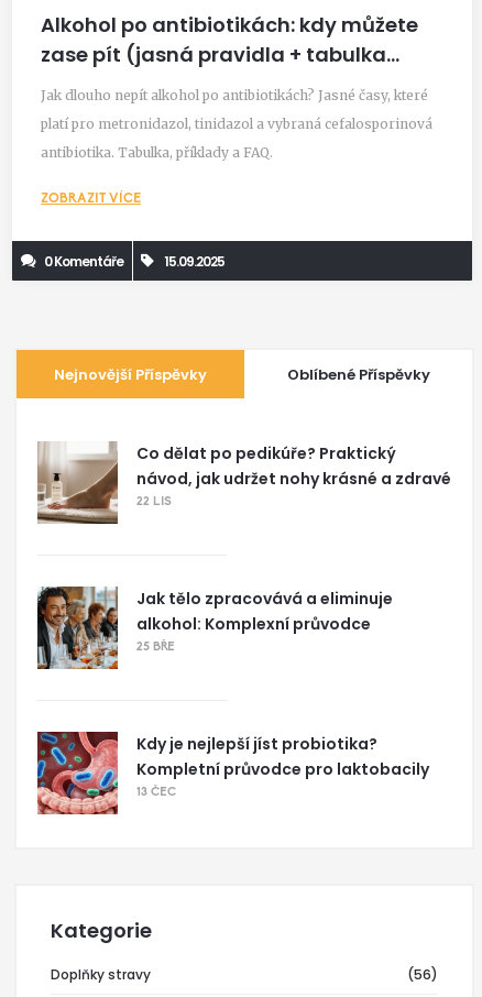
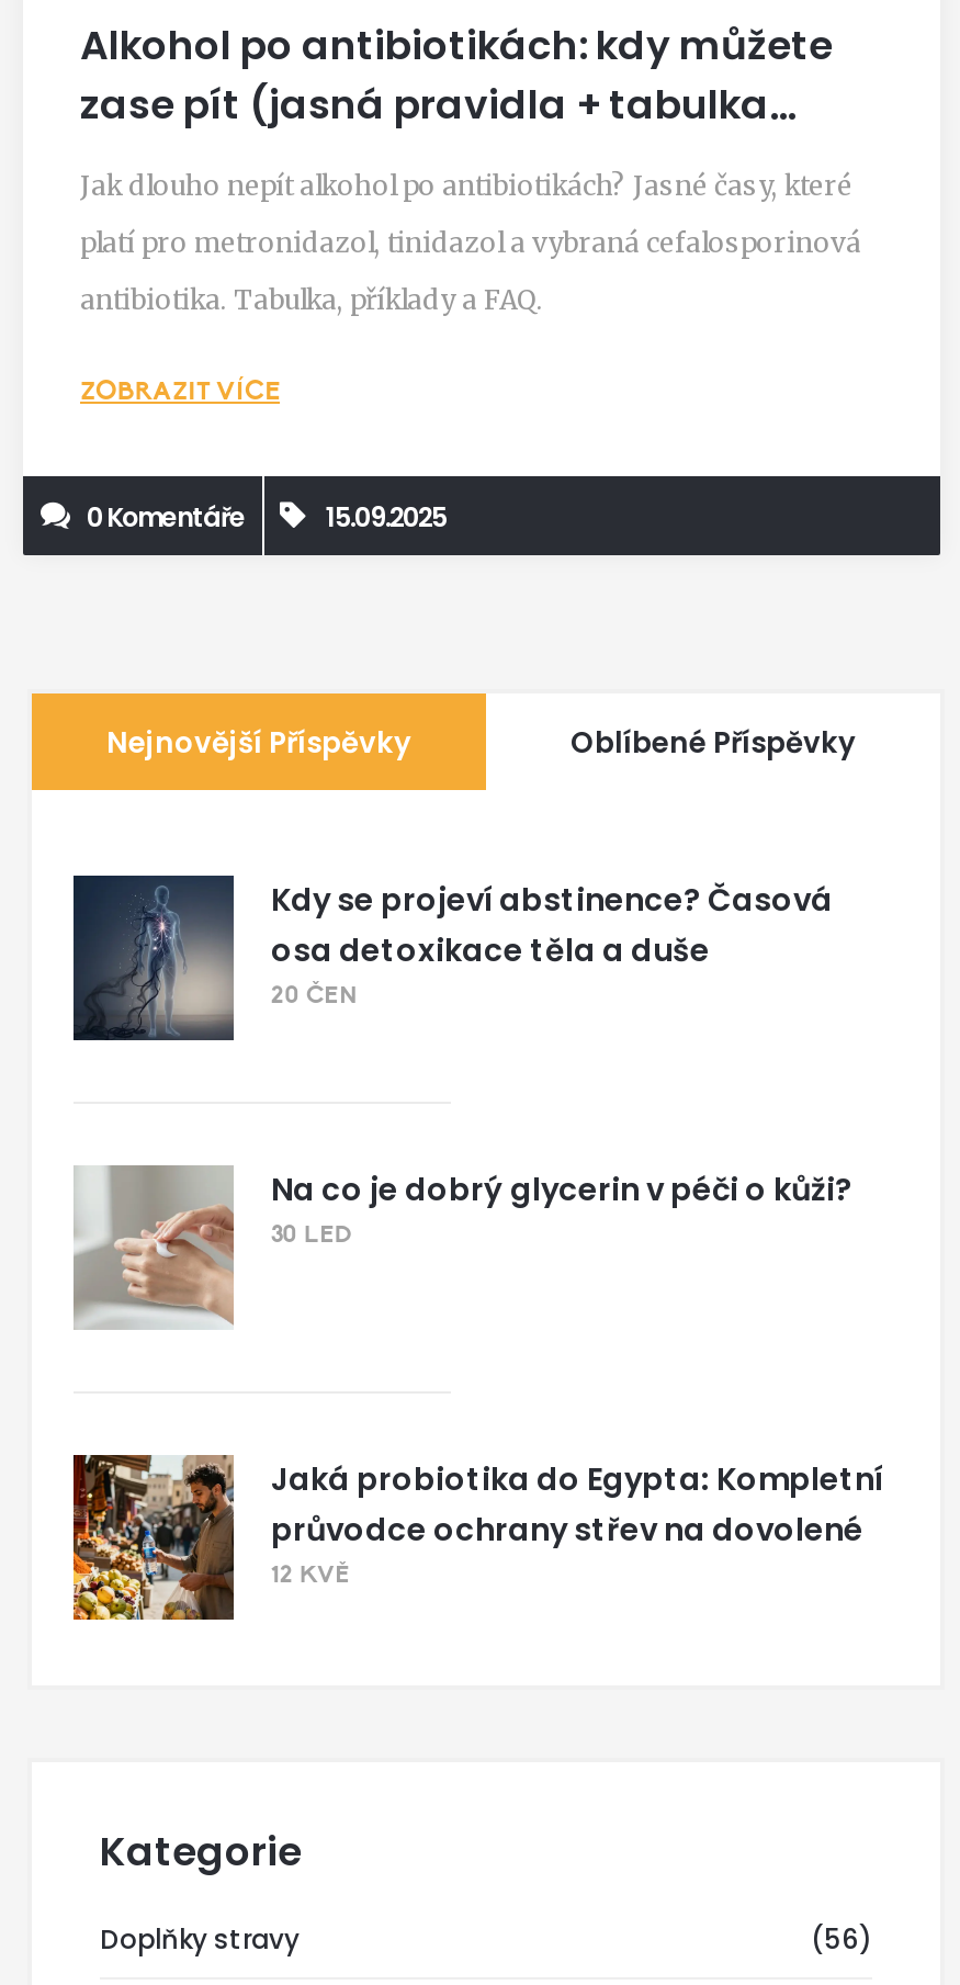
- [image]
- Co dělat po pedikúře? Praktický
- návod, jak udržet nohy krásné a zdravé
- 22 LIS
+ [image]
+ Kdy se projeví abstinence? Časová
+ osa detoxikace těla a duše
+ 20 ČEN

- [image]
- Jak tělo zpracovává a eliminuje
- alkohol: Komplexní průvodce
- 25 BŘE
+ [image]
+ Na co je dobrý glycerin v péči o kůži?
+ 30 LED

- [image]
- Kdy je nejlepší jíst probiotika?
- Kompletní průvodce pro laktobacily
- 13 ČEC
+ [image]
+ Jaká probiotika do Egypta: Kompletní
+ průvodce ochrany střev na dovolené
+ 12 KVĚ
